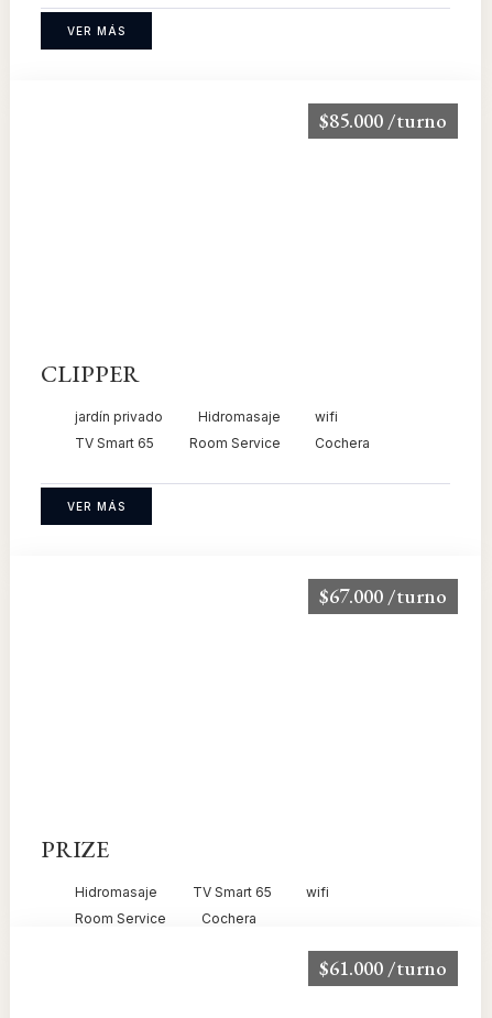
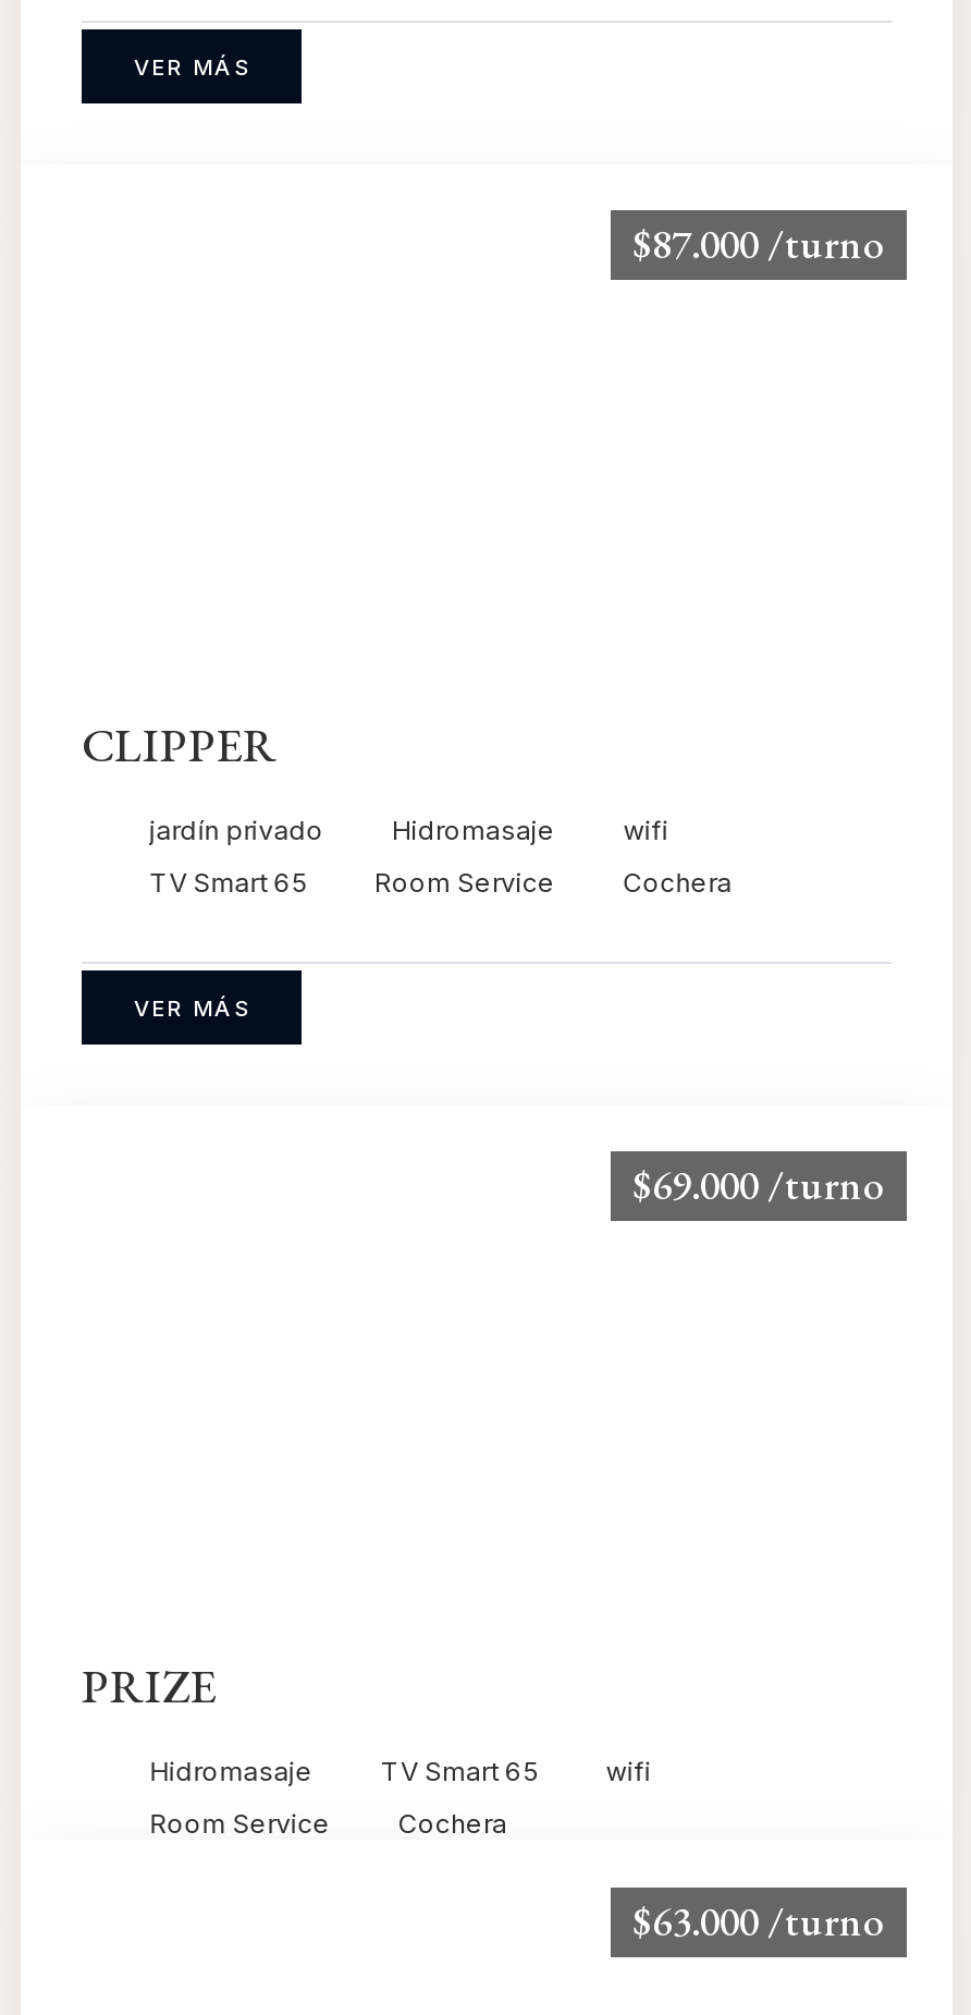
- $85.000 /turno
+ $87.000 /turno

- $67.000 /turno
+ $69.000 /turno

- $61.000 /turno
+ $63.000 /turno
